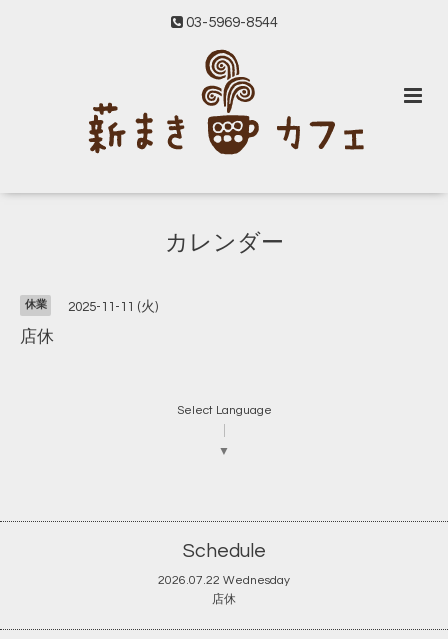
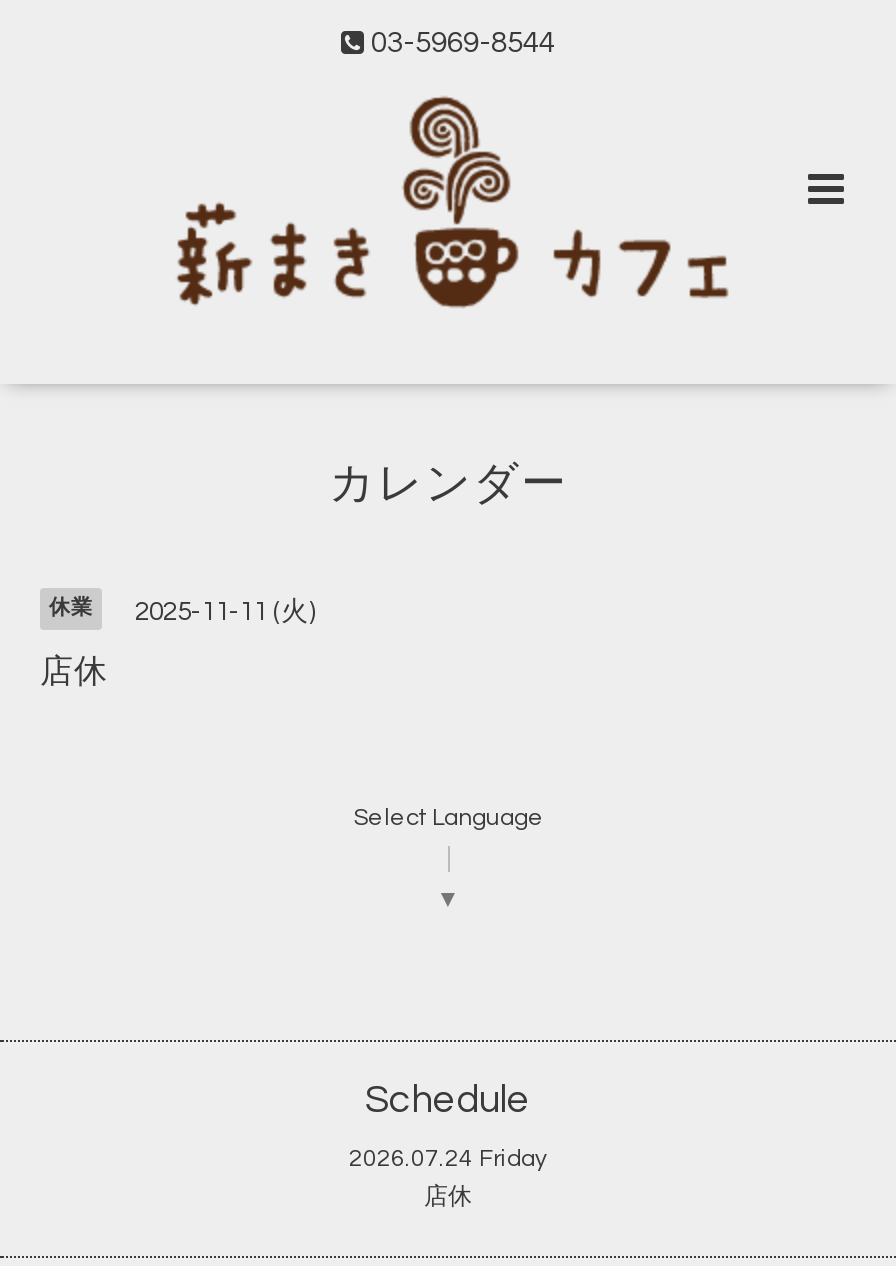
- 2026.07.22 Wednesday
+ 2026.07.24 Friday
